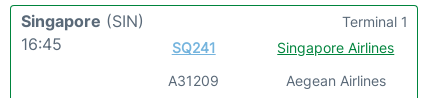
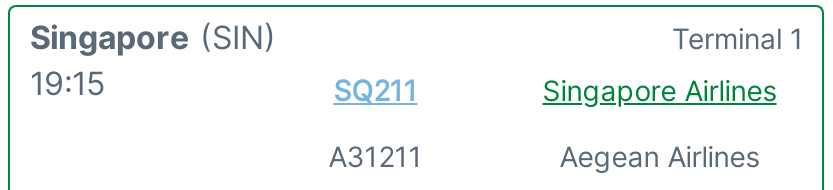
- 16:45
- SQ241
+ 19:15
+ SQ211

- A31209
+ A31211
